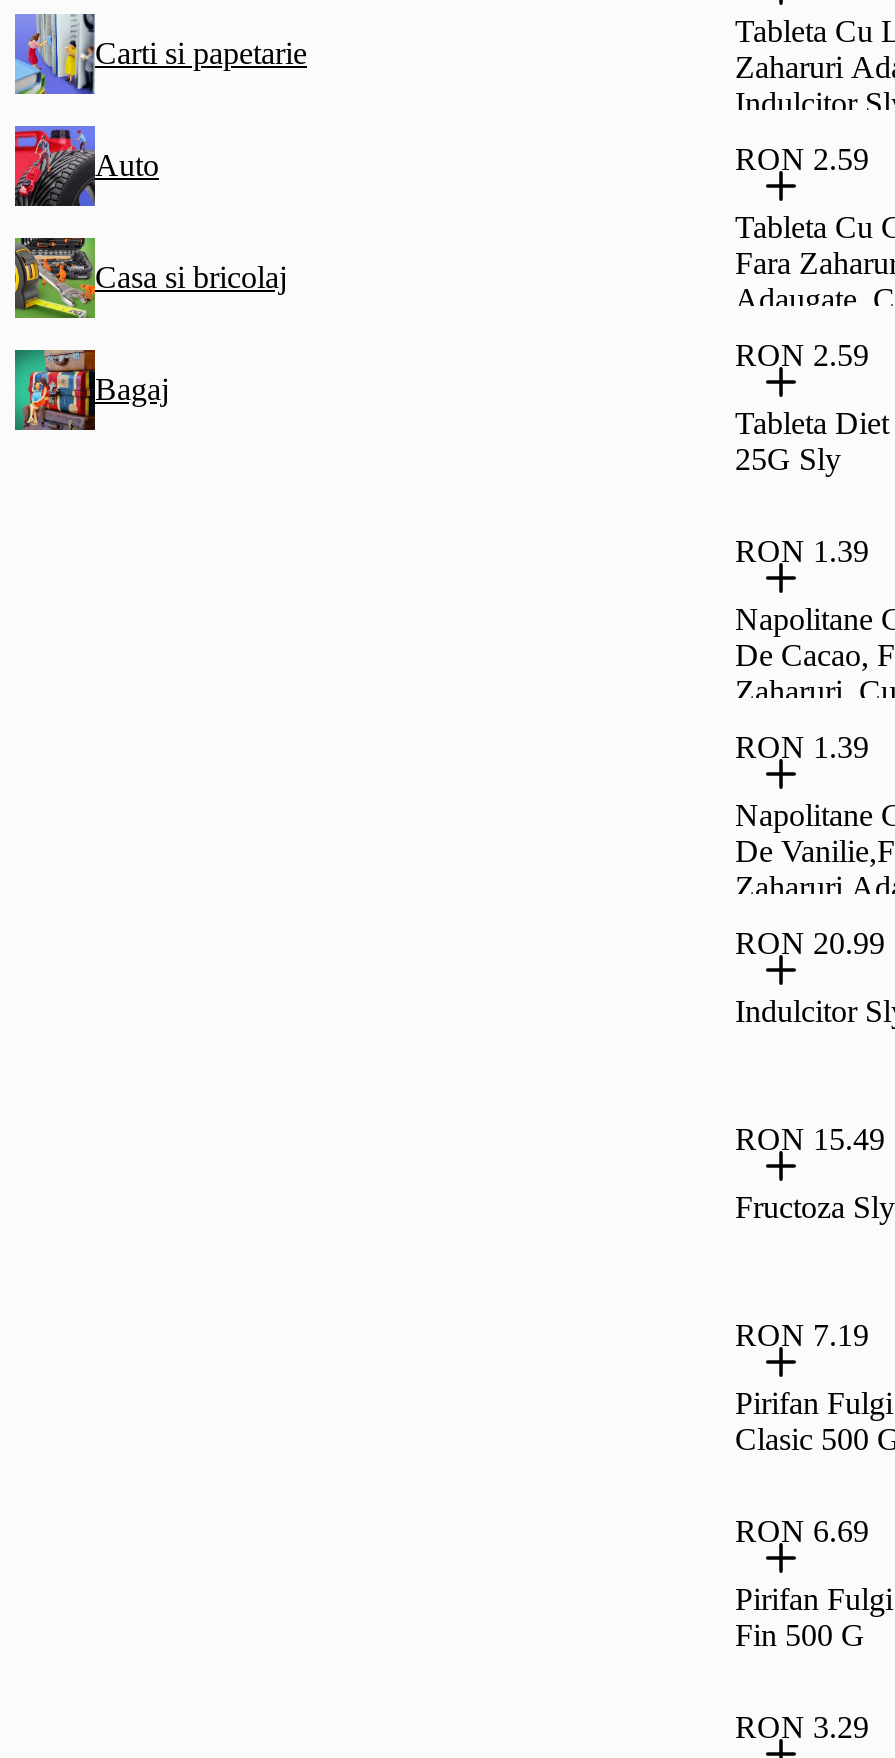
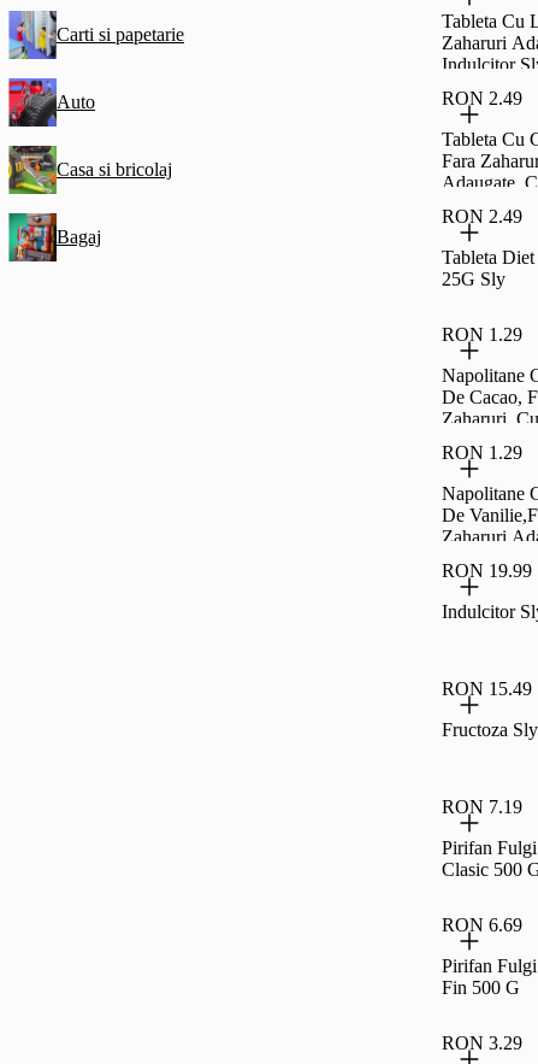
- RON 2.59
+ RON 2.49

- RON 2.59
+ RON 2.49

- RON 1.39
+ RON 1.29

- RON 1.39
+ RON 1.29

- RON 20.99
+ RON 19.99
